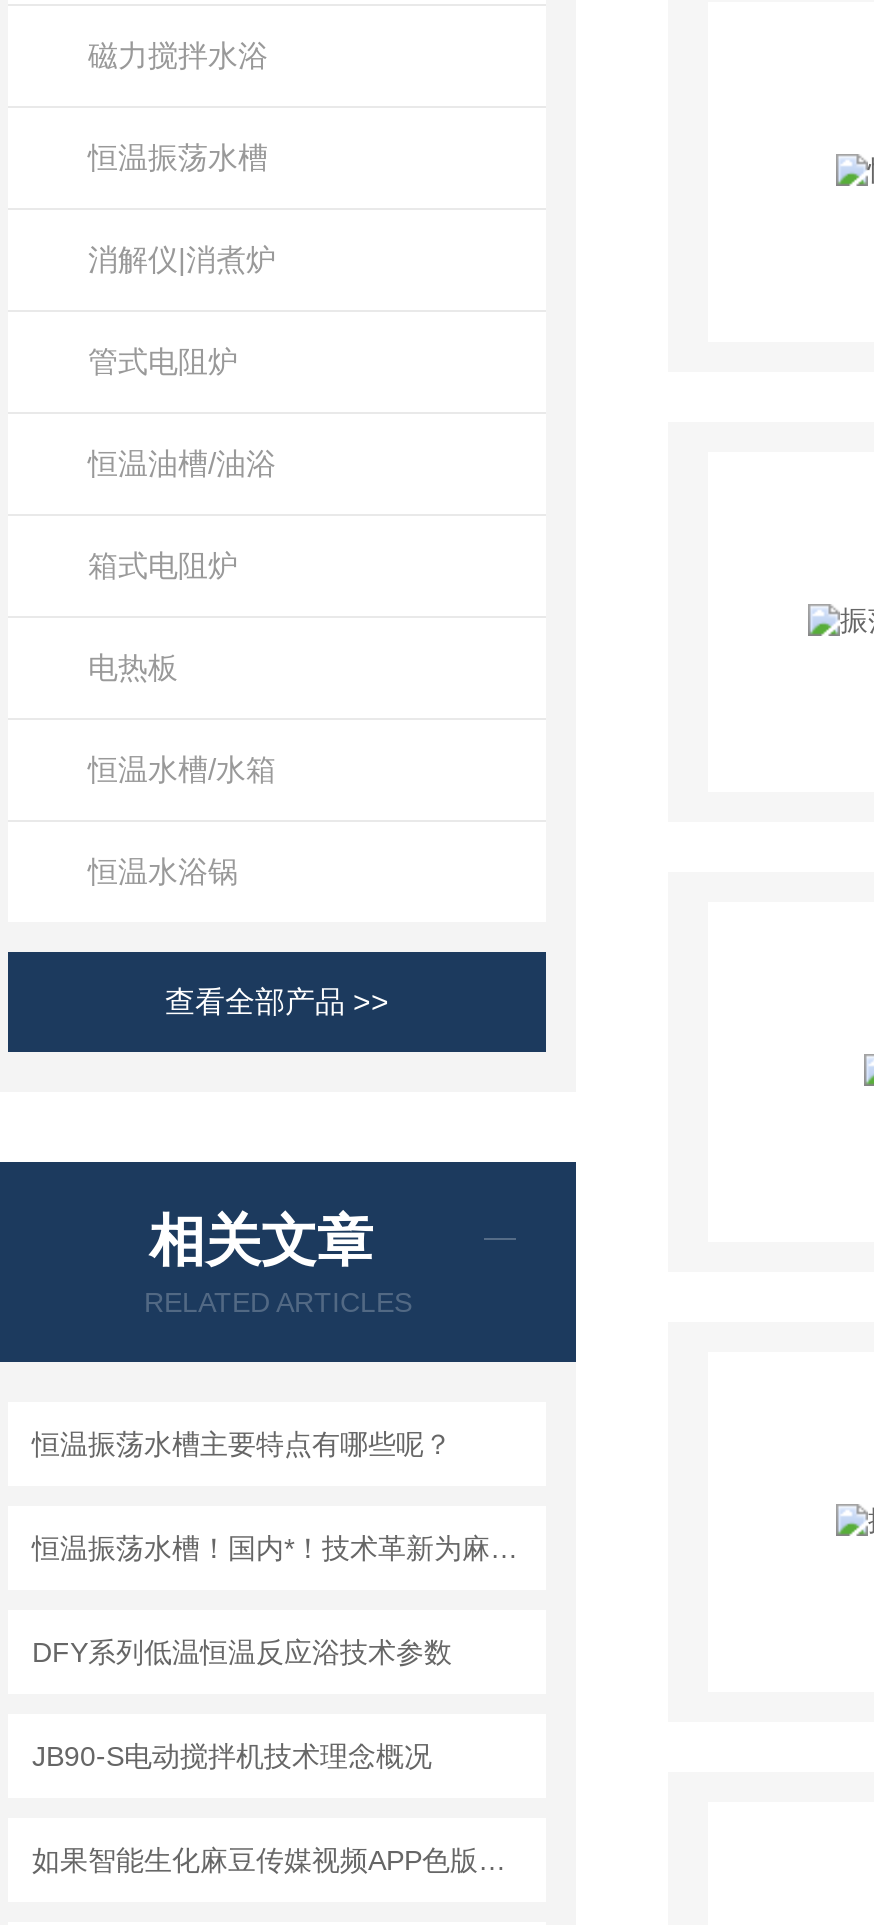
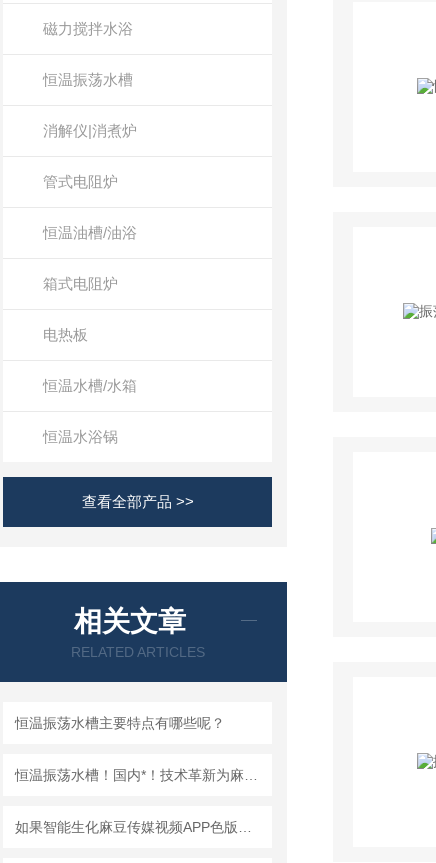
- DFY系列低温恒温反应浴技术参数
- JB90-S电动搅拌机技术理念概况
